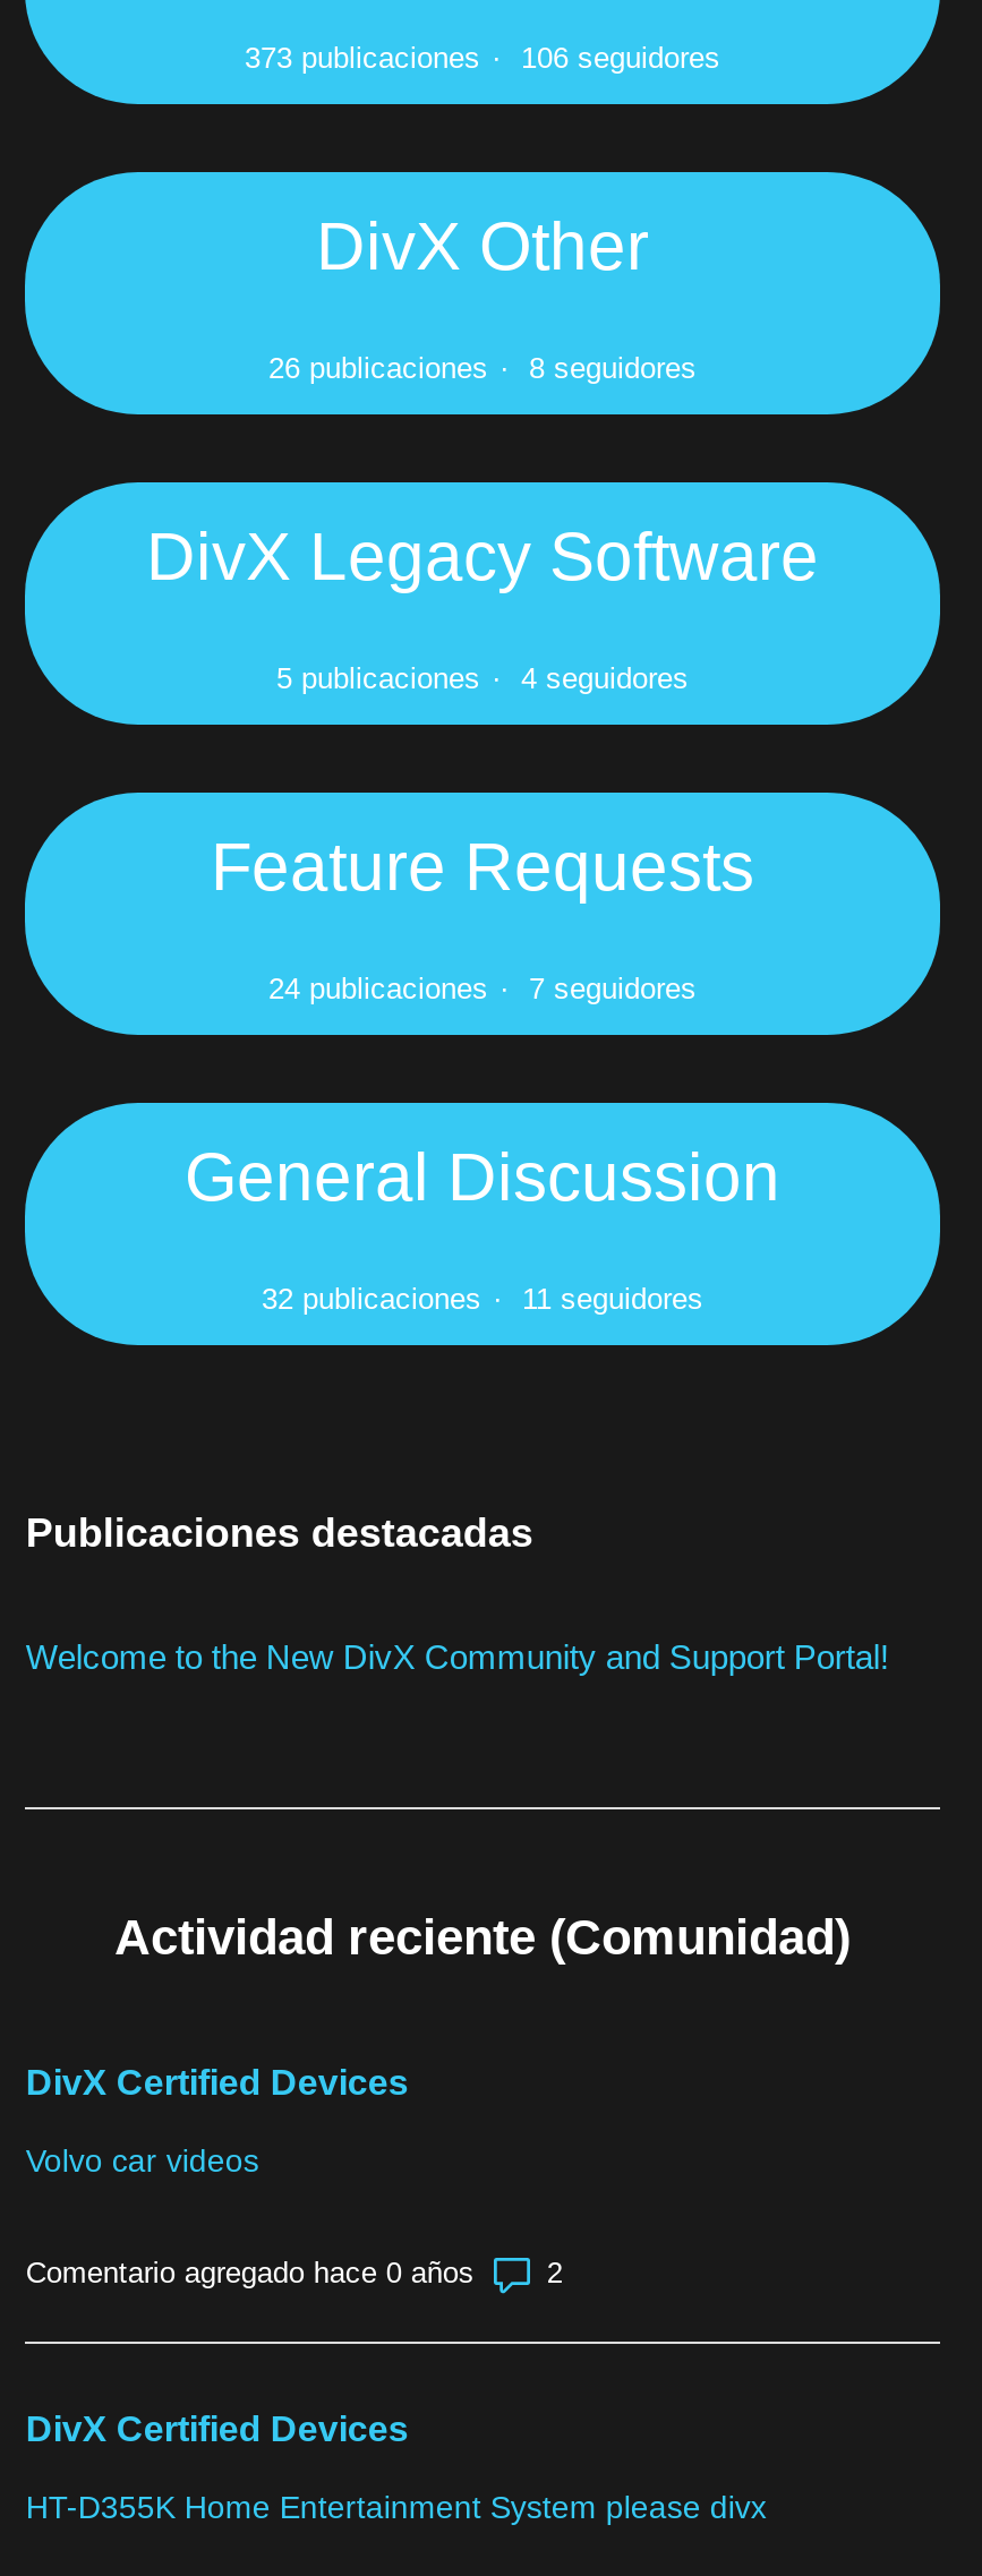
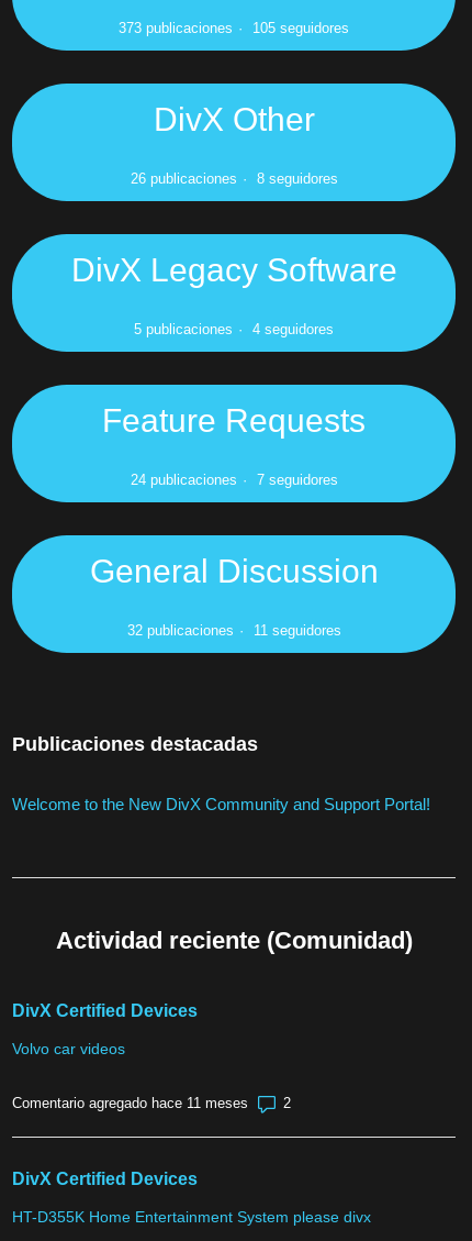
- 373 publicaciones 106 seguidores
+ 373 publicaciones 105 seguidores

- Comentario agregado hace 0 años
+ Comentario agregado hace 11 meses
